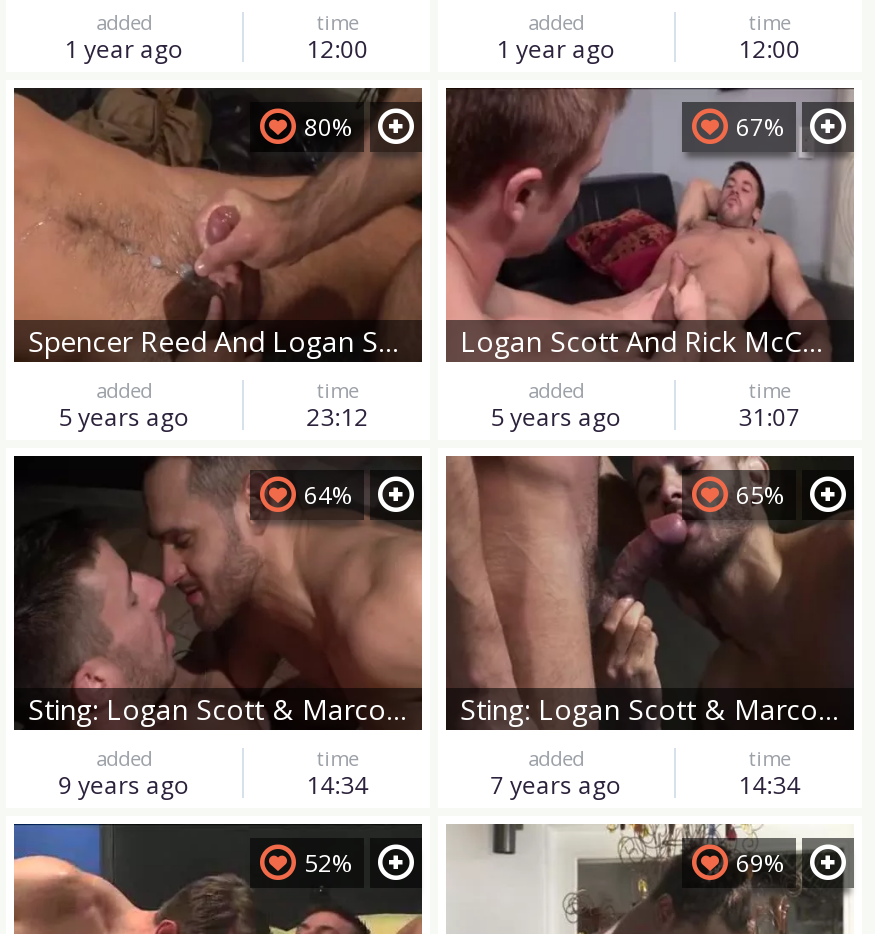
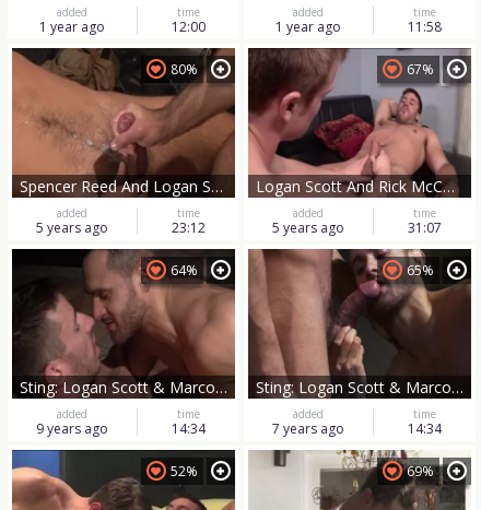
- 12:00
+ 11:58
